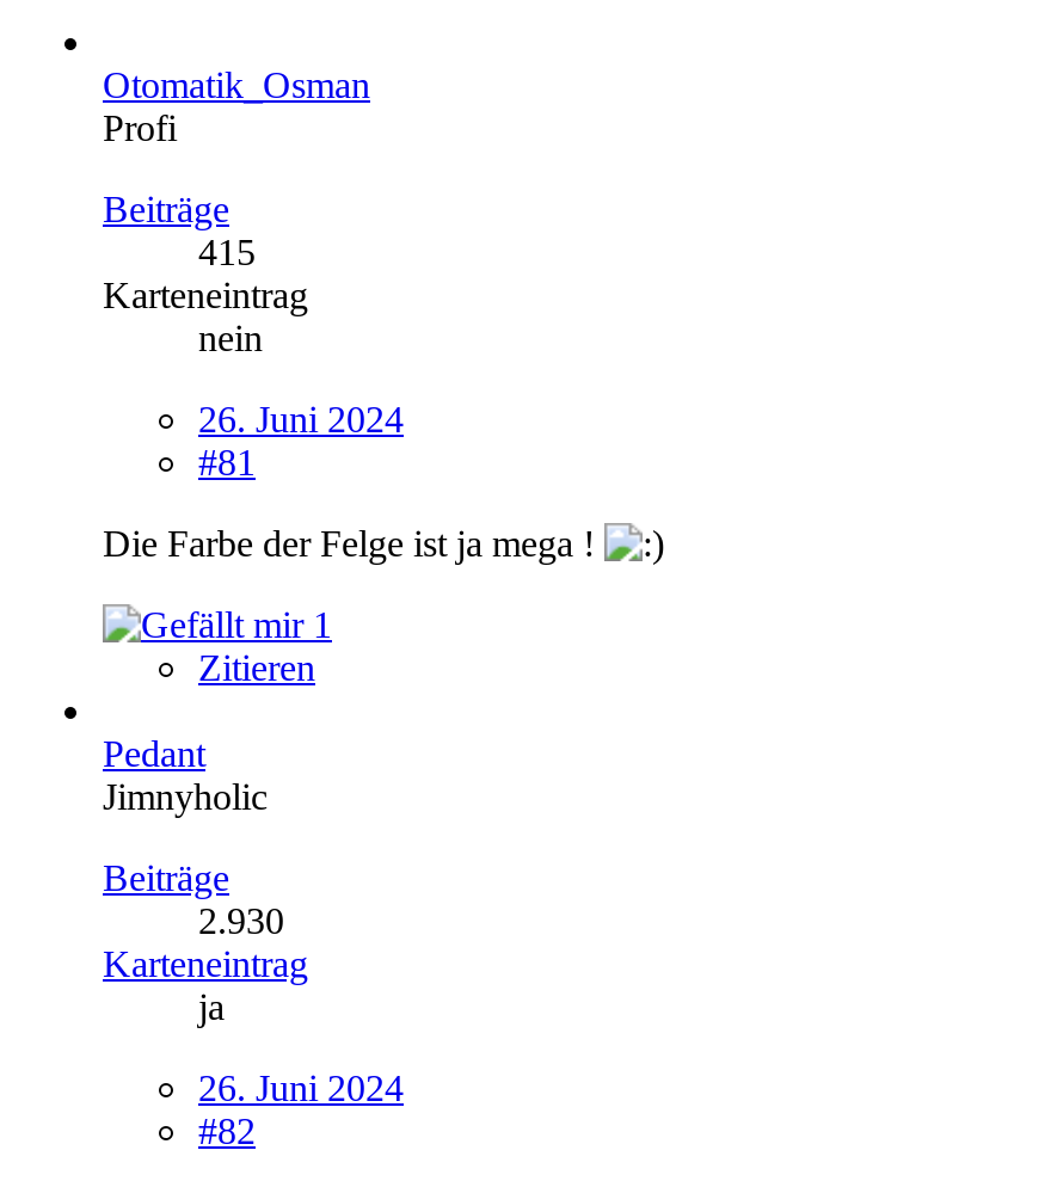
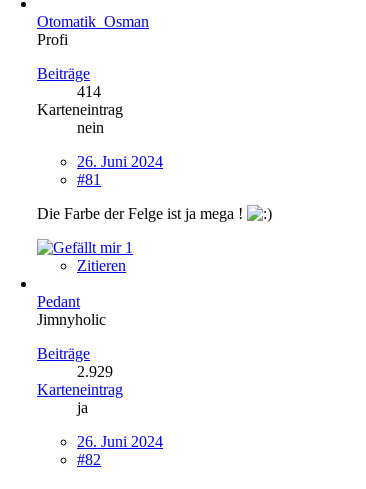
- 415
+ 414

- 2.930
+ 2.929
